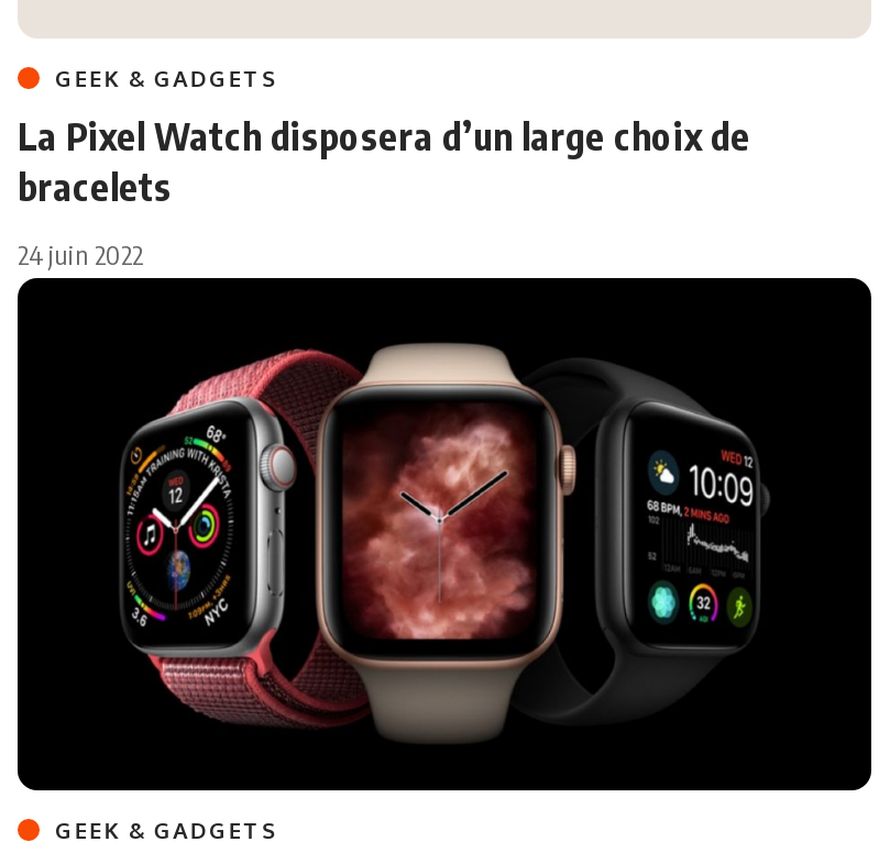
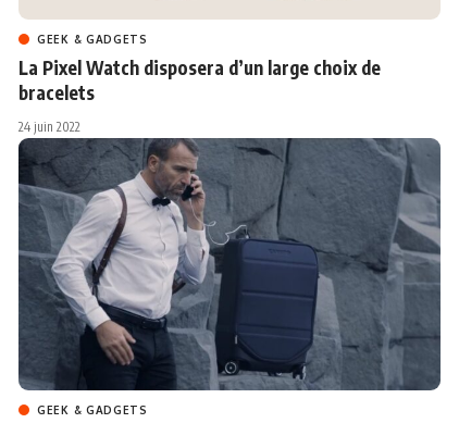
- [image]
+ [image]
